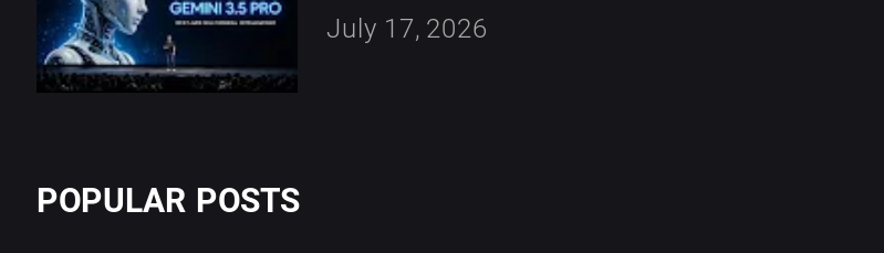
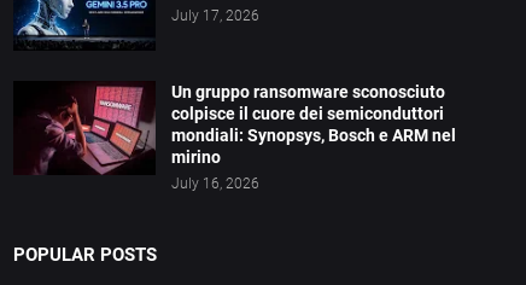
+ [image]
+ Un gruppo ransomware sconosciuto
+ colpisce il cuore dei semiconduttori
+ mondiali: Synopsys, Bosch e ARM nel
+ mirino
+ July 16, 2026
